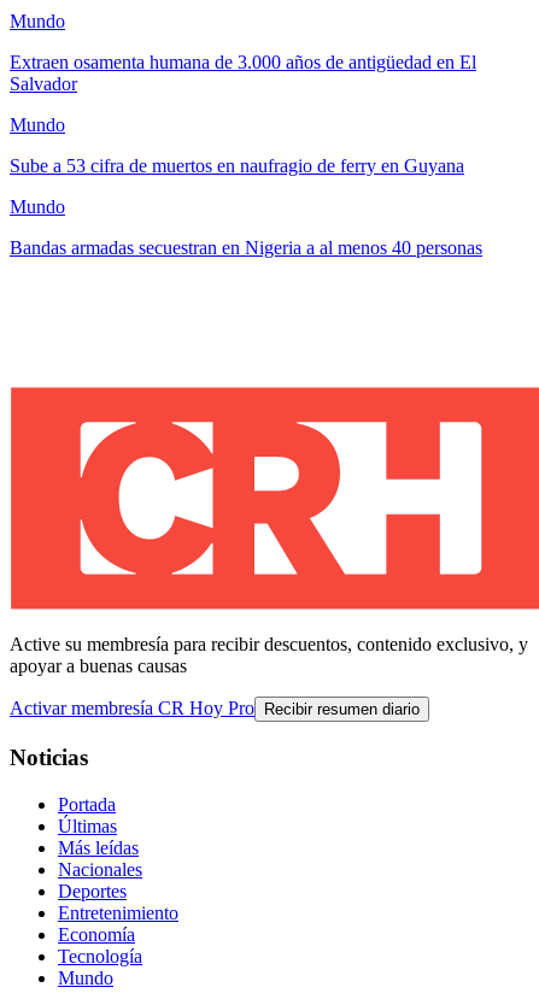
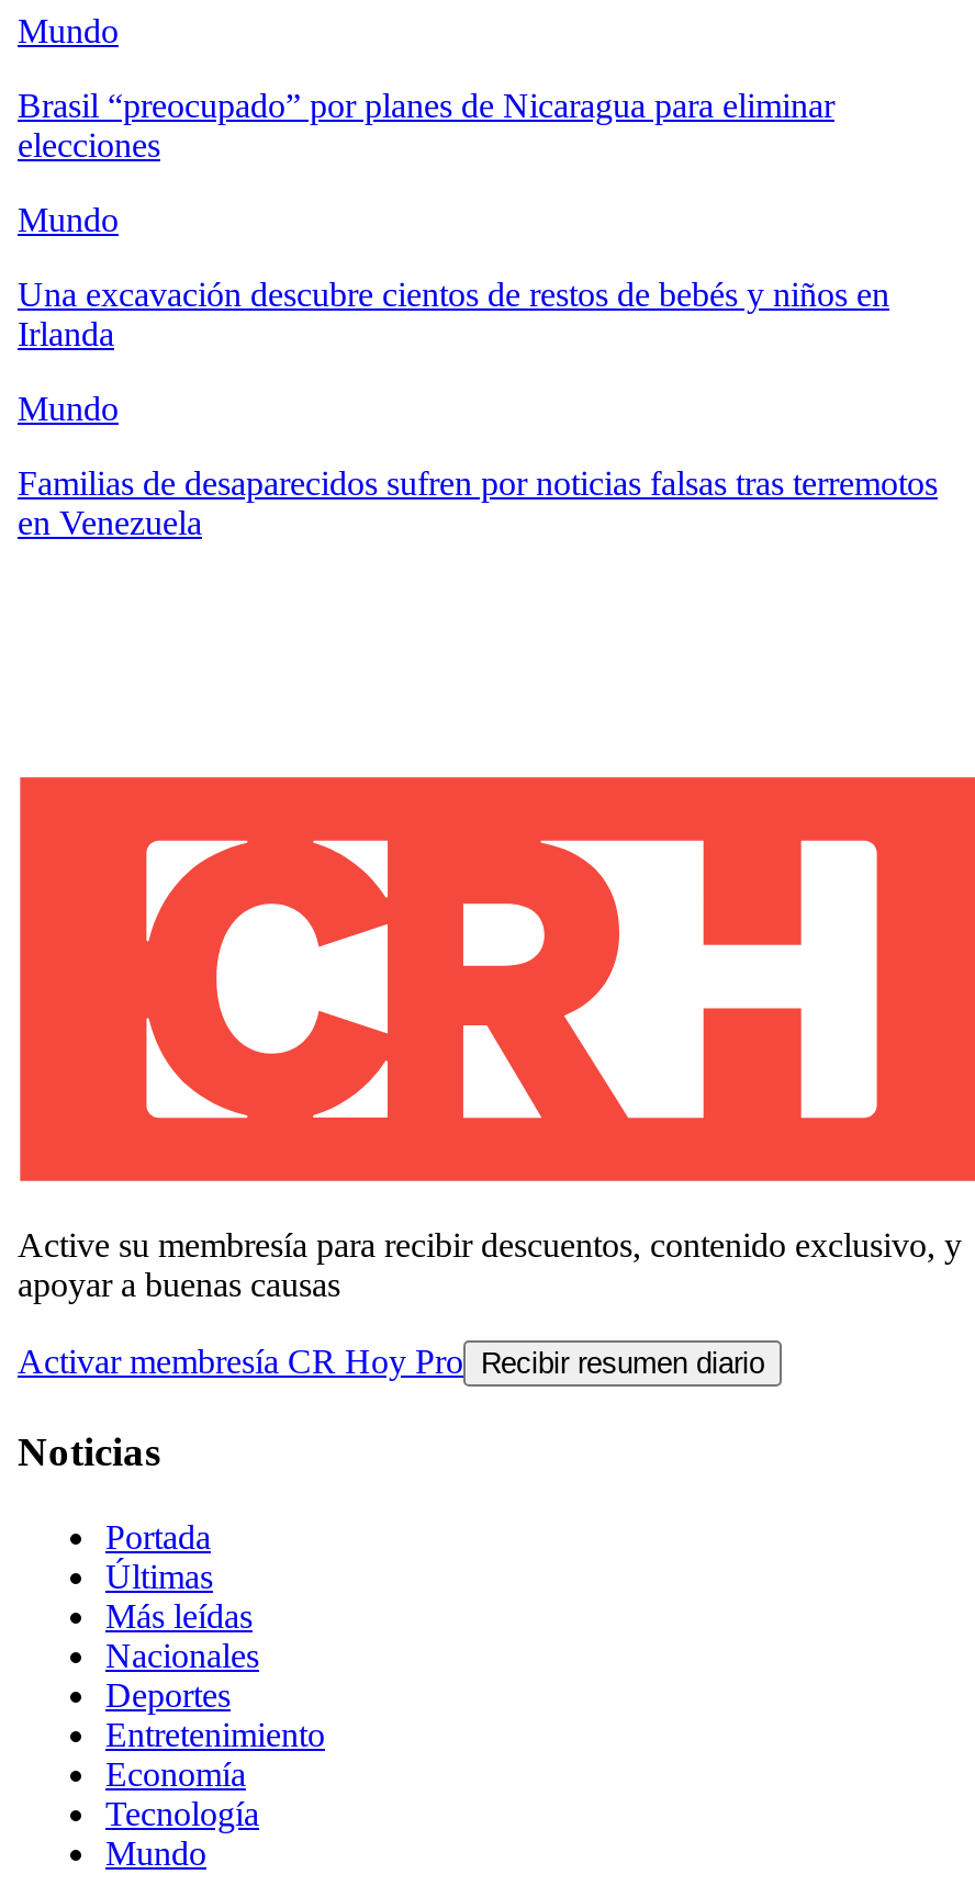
- Extraen osamenta humana de 3.000 años de antigüedad en El
- Salvador
+ Brasil “preocupado” por planes de Nicaragua para eliminar
+ elecciones

- Sube a 53 cifra de muertos en naufragio de ferry en Guyana
+ Una excavación descubre cientos de restos de bebés y niños en
+ Irlanda

- Bandas armadas secuestran en Nigeria a al menos 40 personas
+ Familias de desaparecidos sufren por noticias falsas tras terremotos
+ en Venezuela
